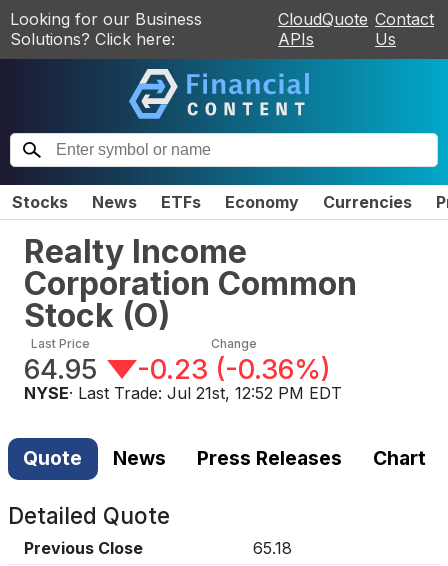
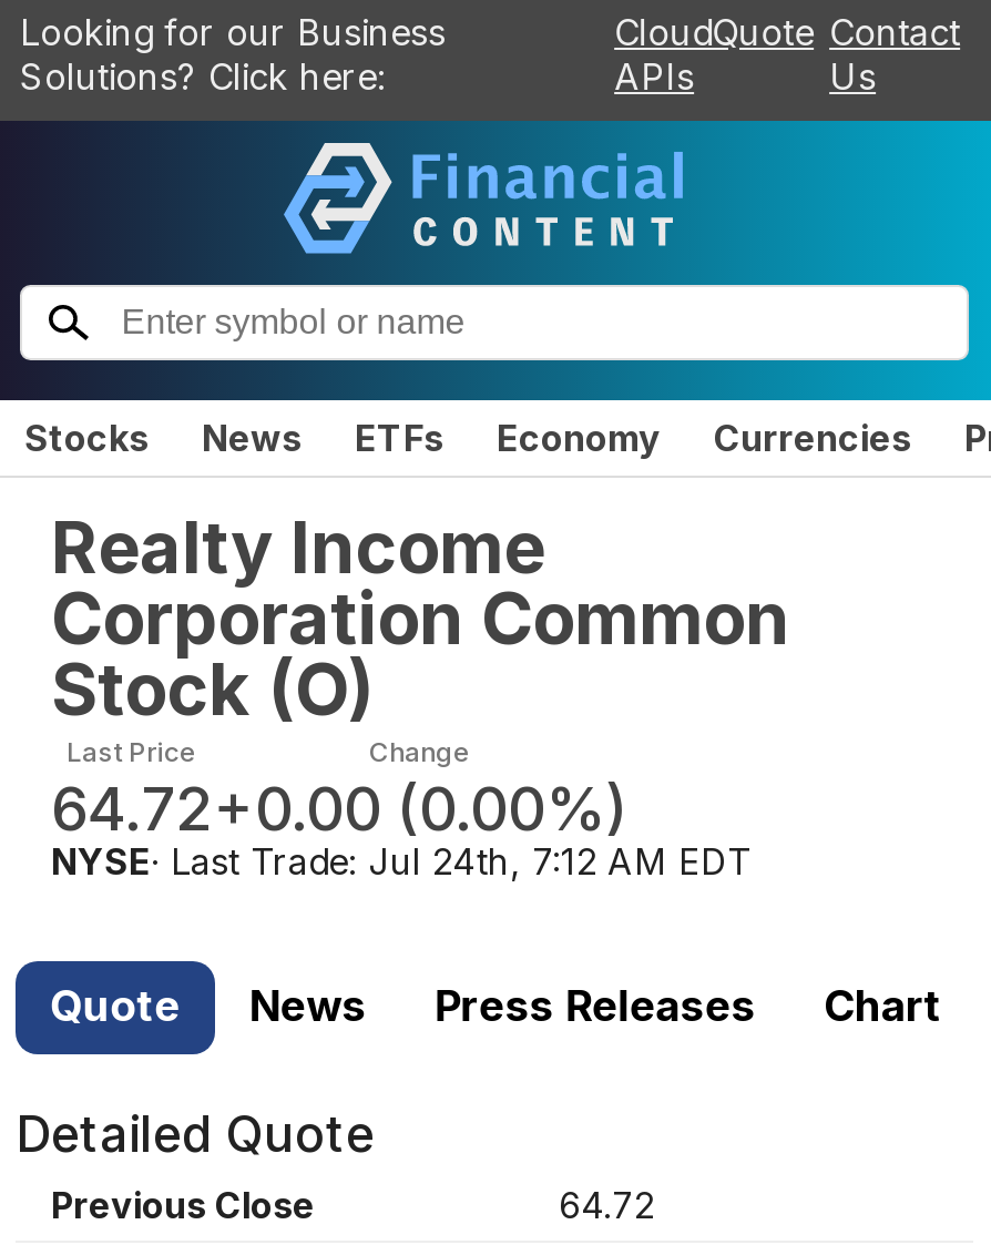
- 64.95
+ 64.72

- -0.23 (-0.36%)
+ +0.00 (0.00%)

- NYSE · Last Trade: Jul 21st, 12:52 PM EDT
+ NYSE · Last Trade: Jul 24th, 7:12 AM EDT

- 65.18
+ 64.72
